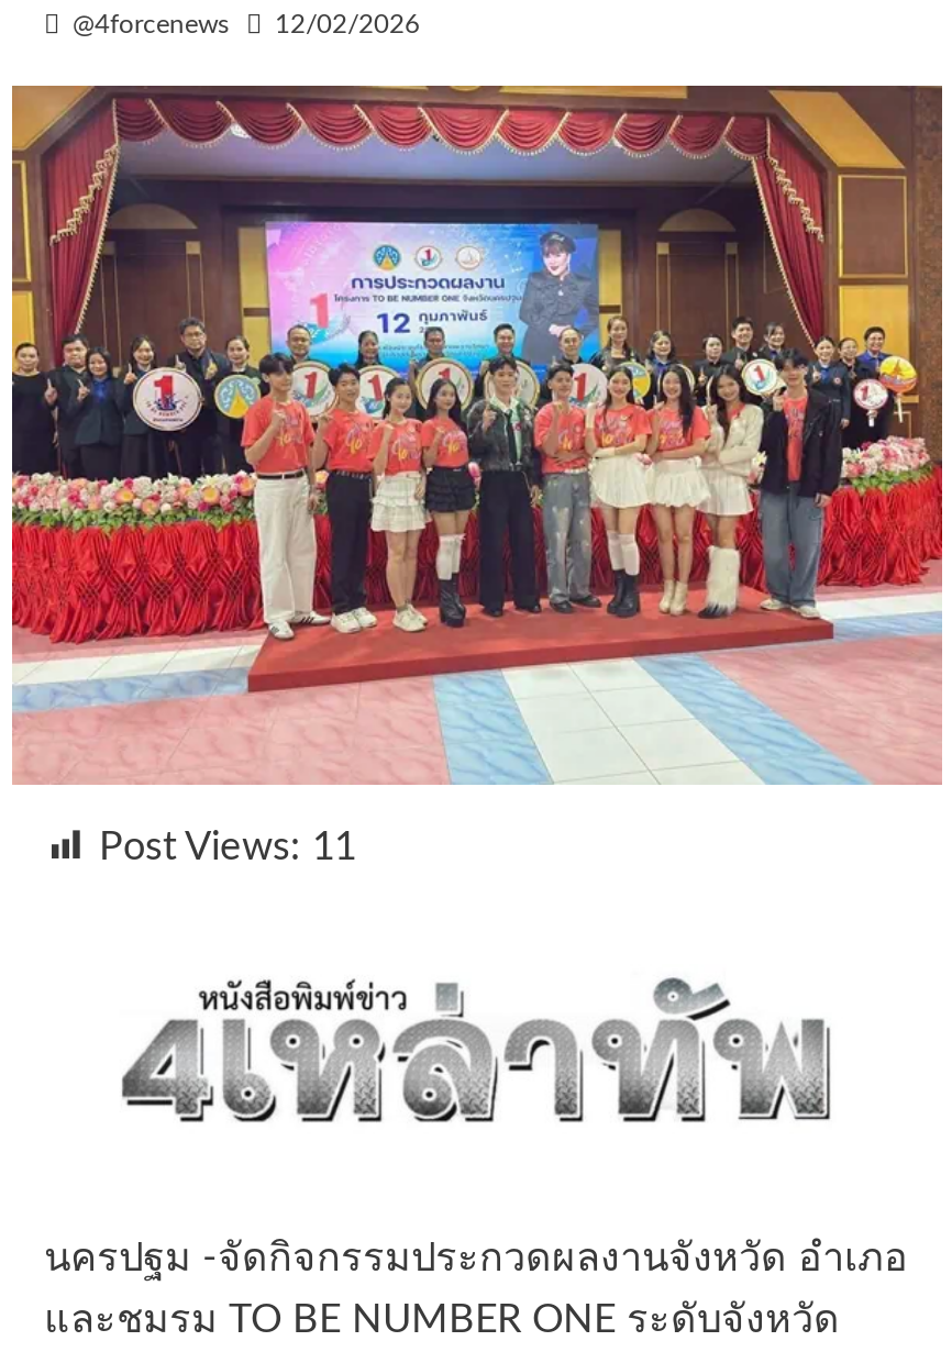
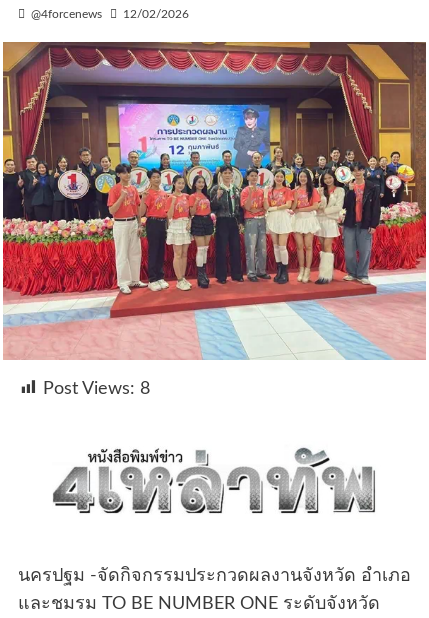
- Post Views: 11
+ Post Views: 8
